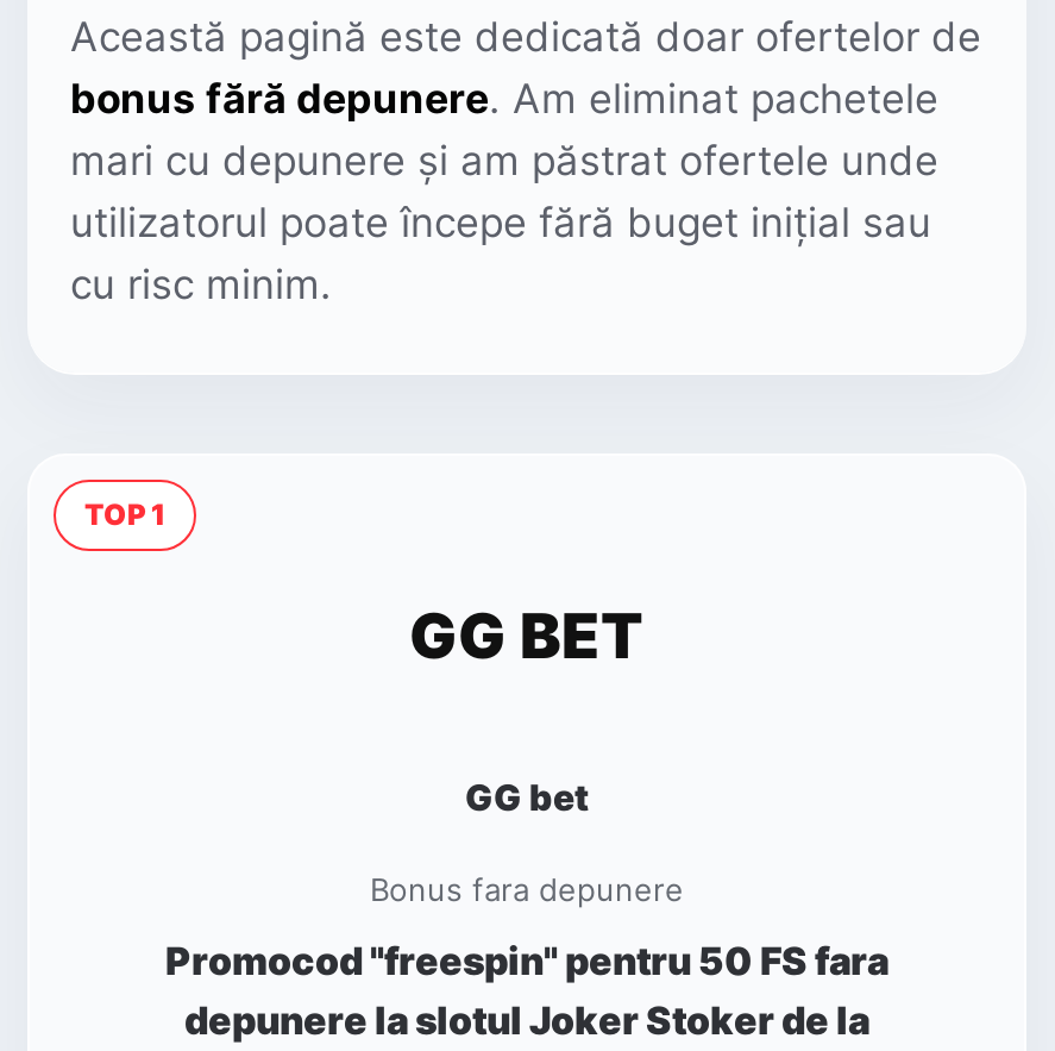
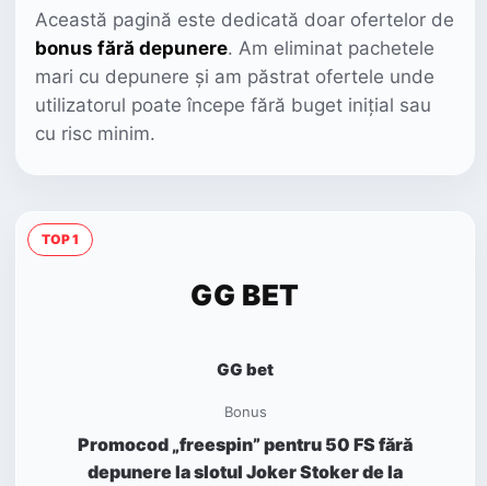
- Bonus fara depunere
+ Bonus

- Promocod "freespin" pentru 50 FS fara
+ Promocod „freespin” pentru 50 FS fără
